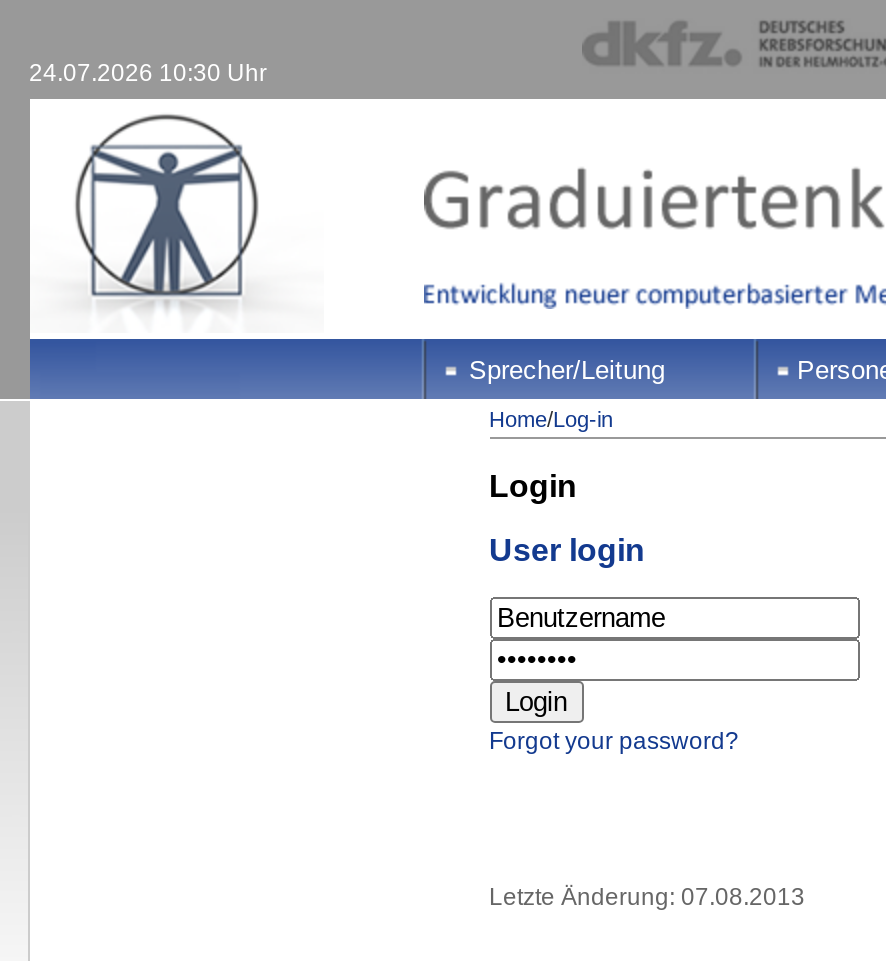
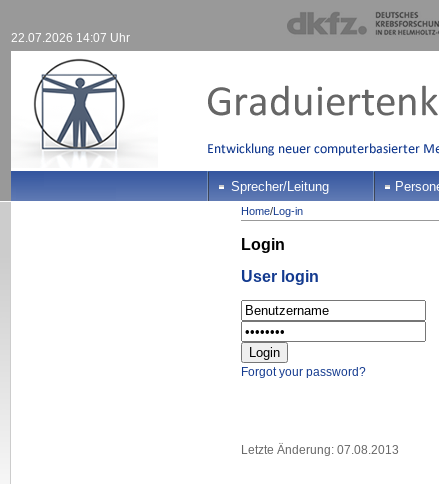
- 24.07.2026 10:30 Uhr
+ 22.07.2026 14:07 Uhr
